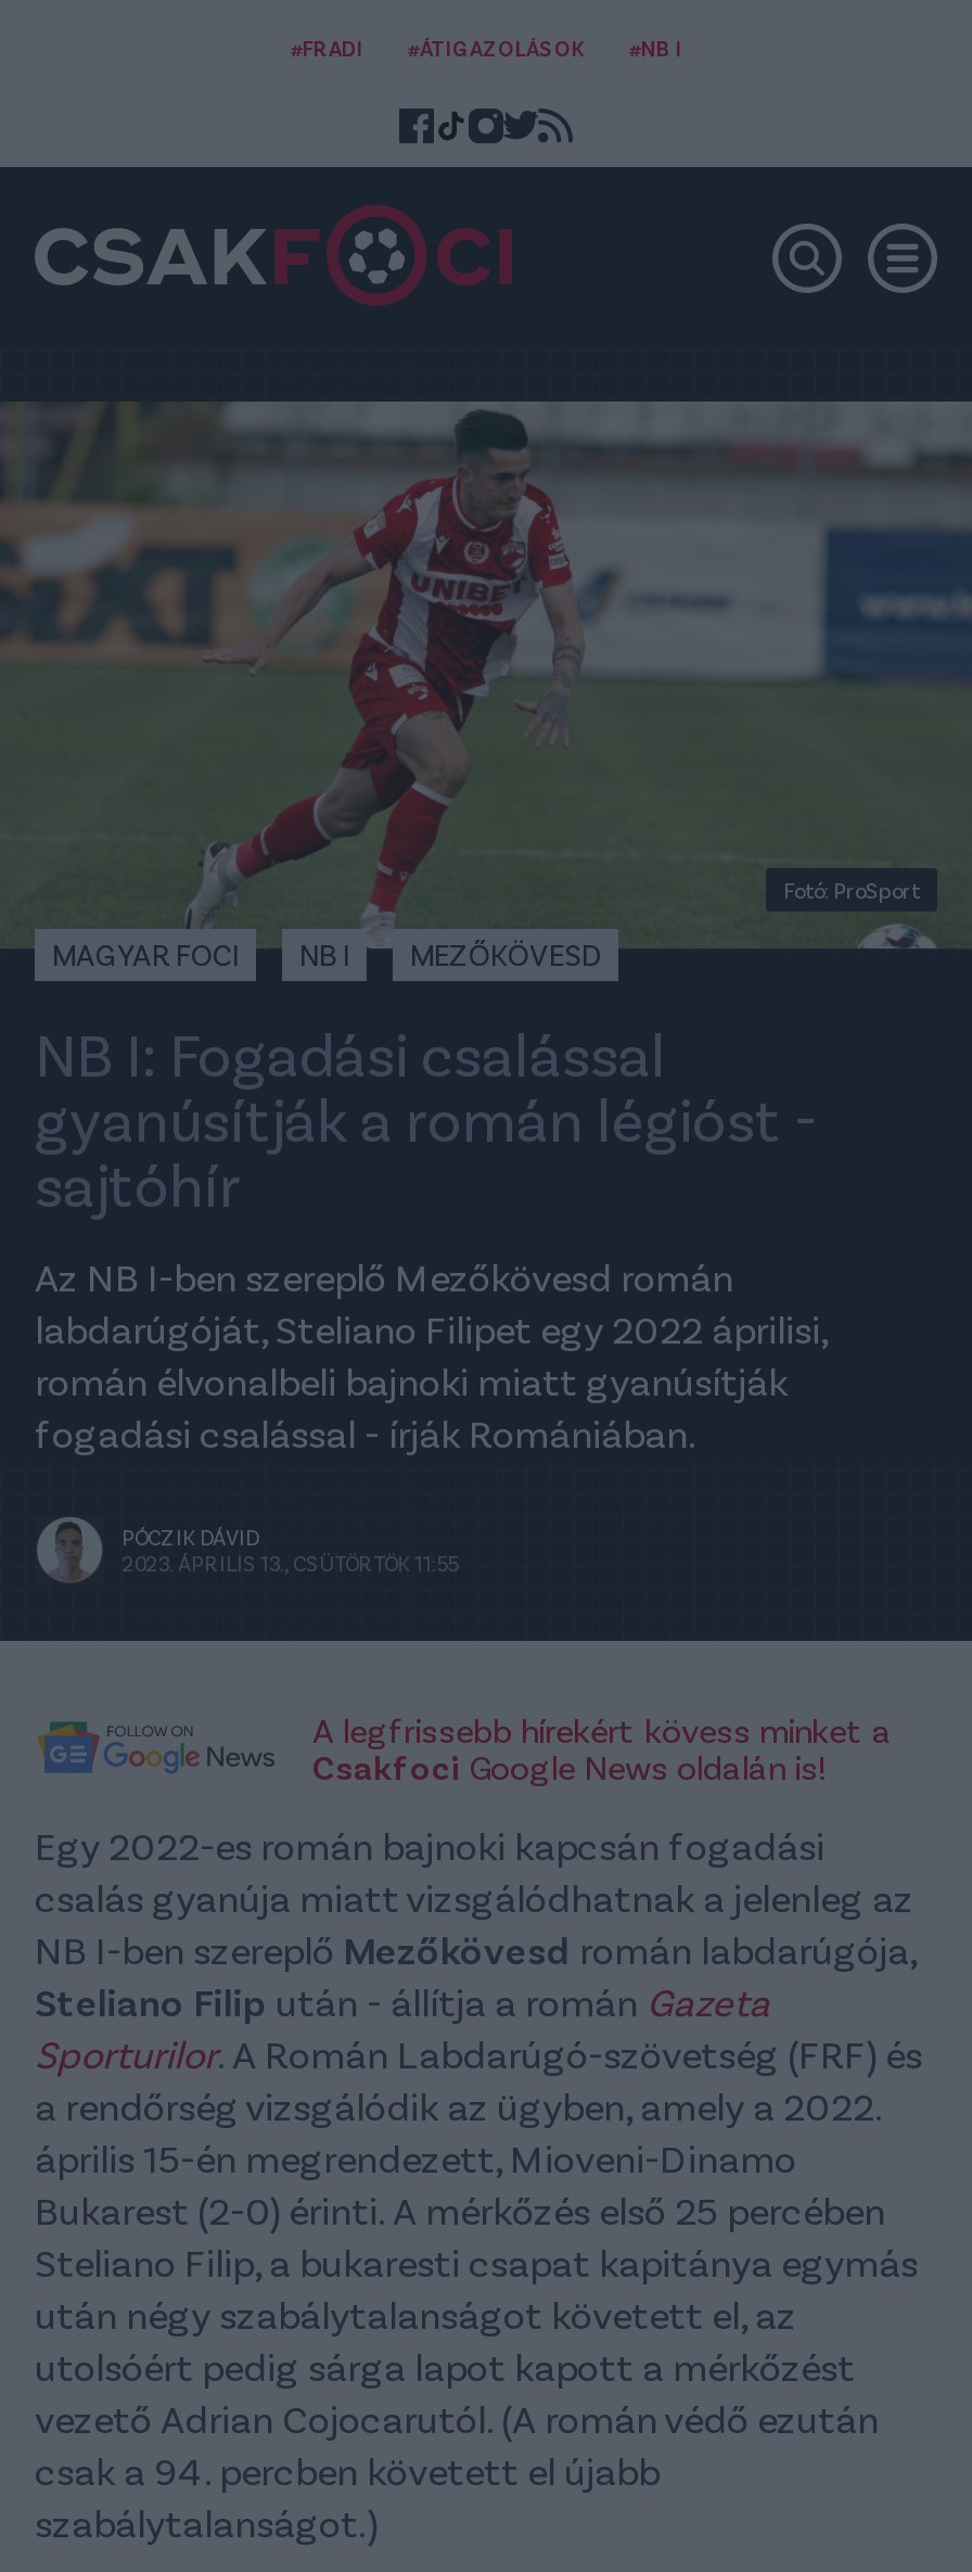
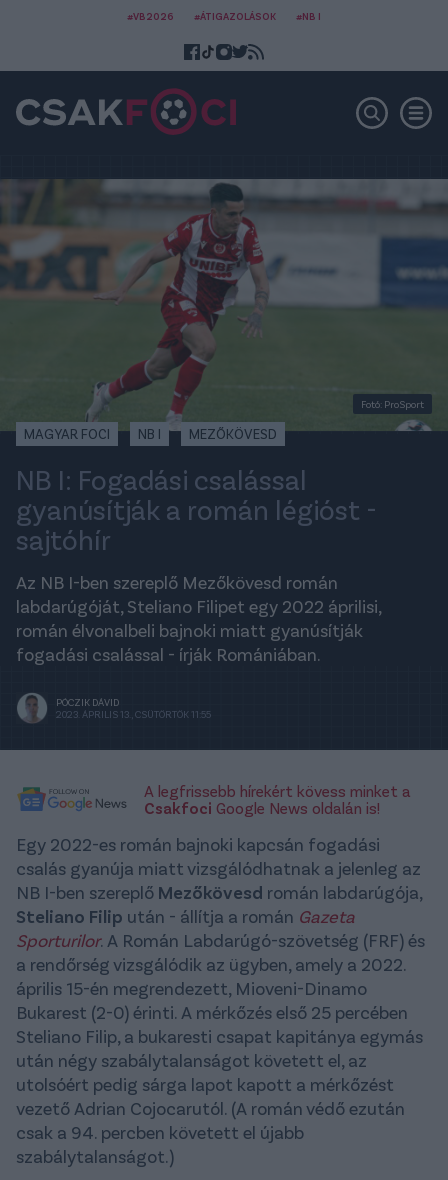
- #FRADI
+ #VB2026
